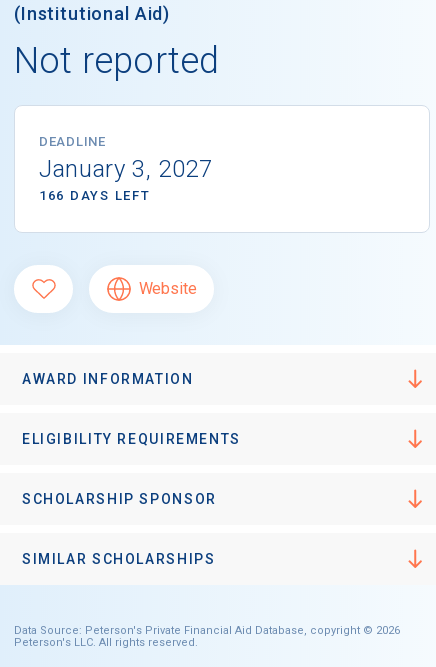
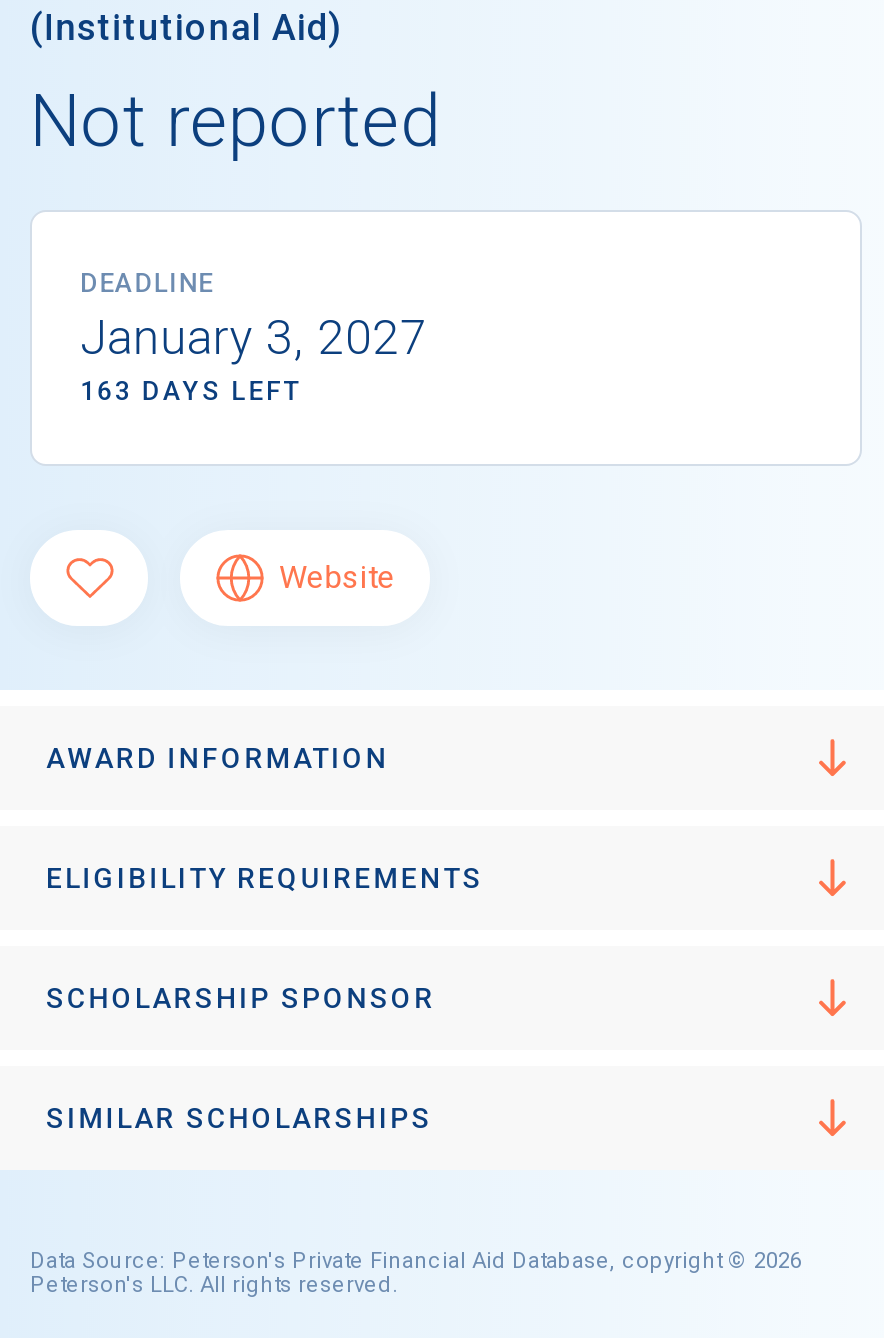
- 166 DAYS LEFT
+ 163 DAYS LEFT
